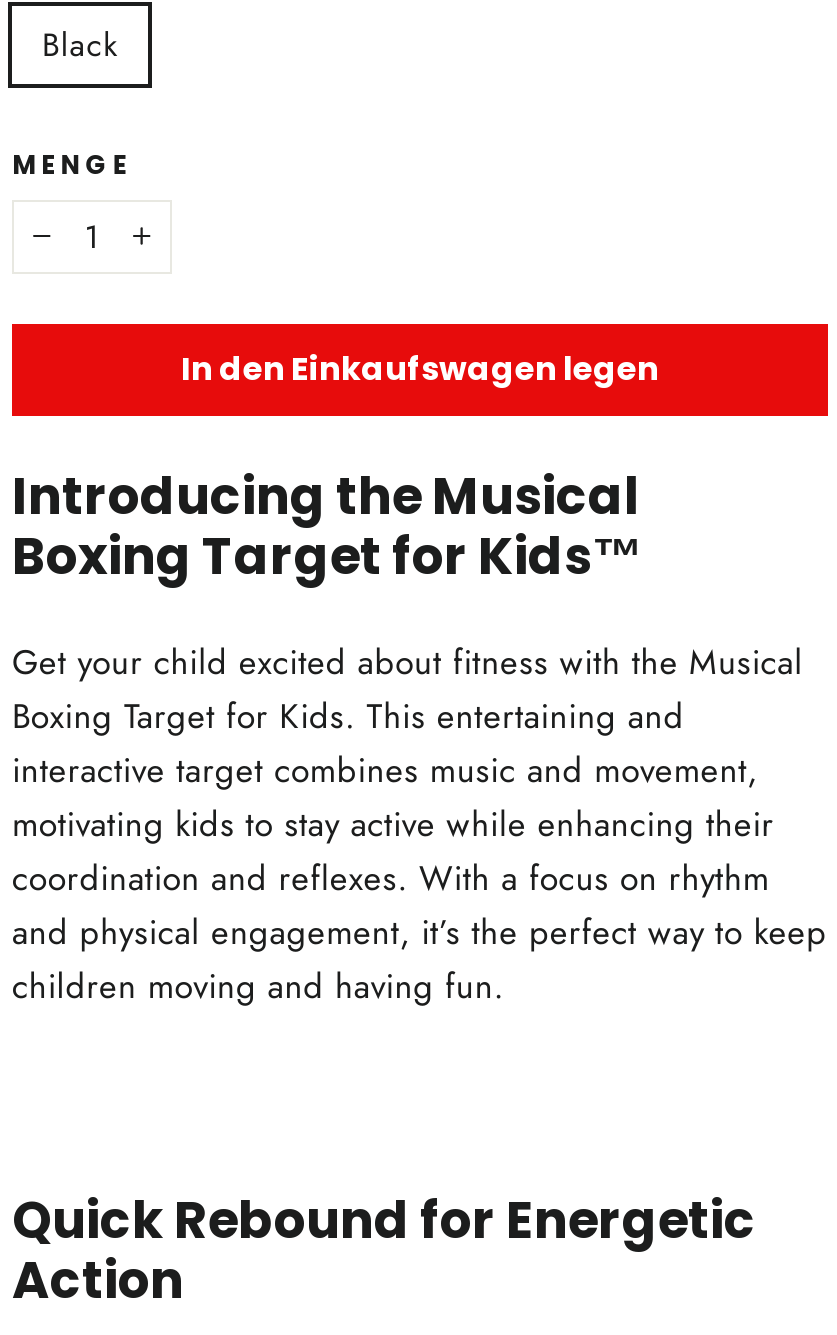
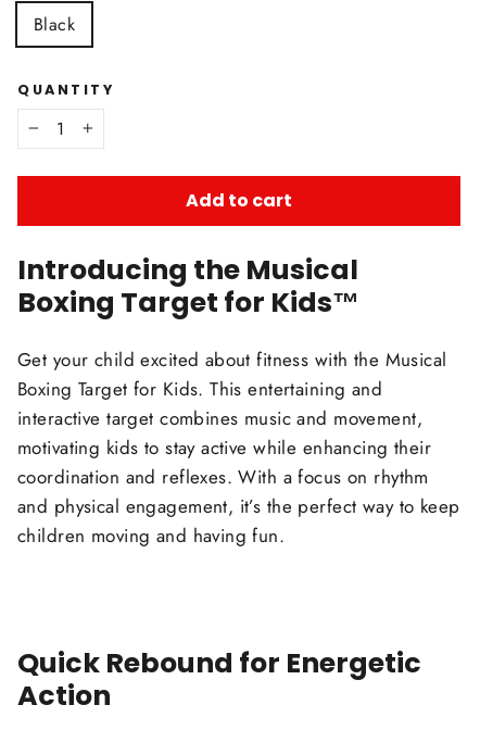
- MENGE
+ QUANTITY

- In den Einkaufswagen legen
+ Add to cart
